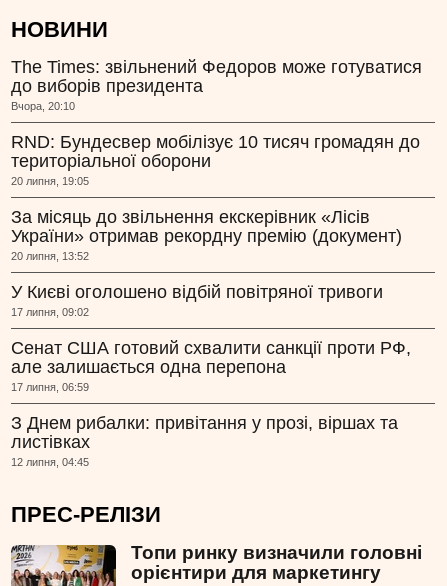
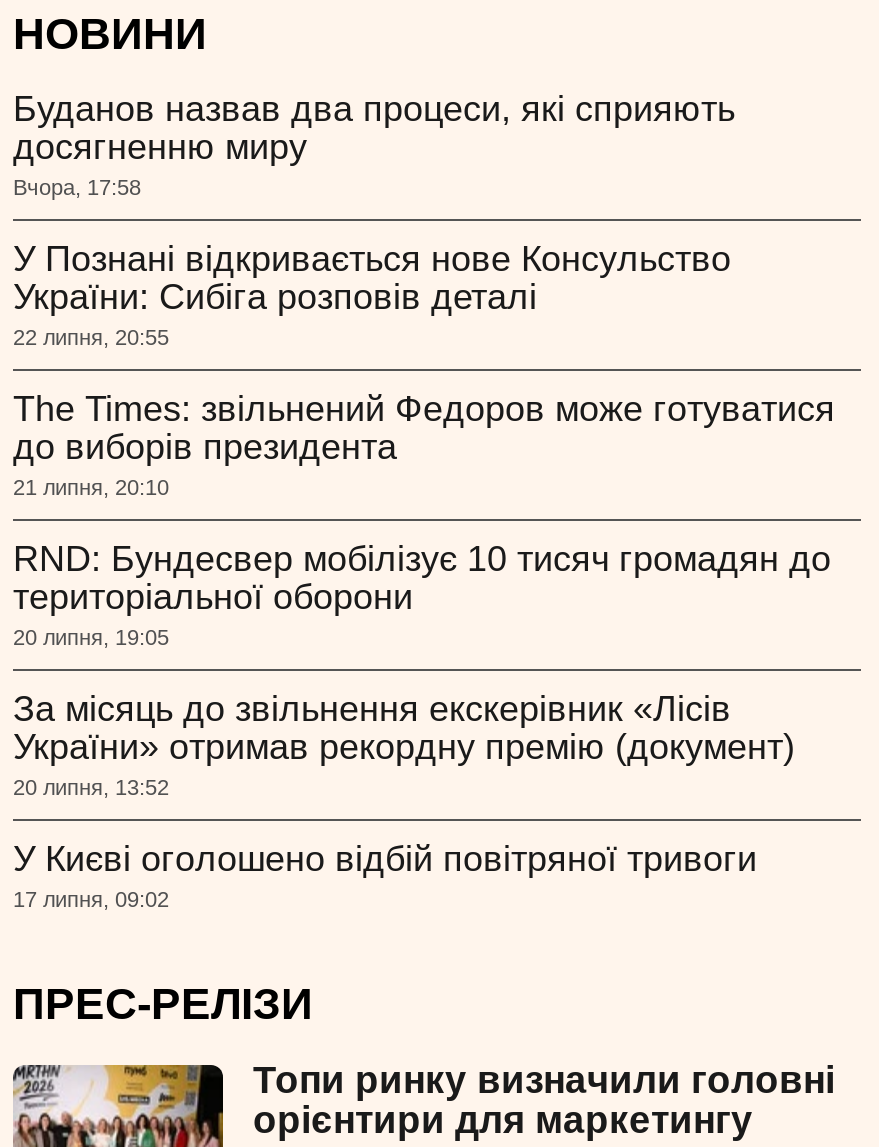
+ Буданов назвав два процеси, які сприяють
+ досягненню миру
+ Вчора, 17:58
+ У Познані відкривається нове Консульство
+ України: Сибіга розповів деталі
+ 22 липня, 20:55

moved down: The Times: звільнений Федоров може готуватися | до виборів президента

- Вчора, 20:10
+ 21 липня, 20:10

moved down: RND: Бундесвер мобілізує 10 тисяч громадян до | територіальної оборони | 20 липня, 19:05 | За місяць до звільнення екскерівник «Лісів | України» отримав рекордну премію (документ) | 20 липня, 13:52 | У Києві оголошено відбій повітряної тривоги | 17 липня, 09:02

- Сенат США готовий схвалити санкції проти РФ,
- але залишається одна перепона
- 17 липня, 06:59
- З Днем рибалки: привітання у прозі, віршах та
- листівках
- 12 липня, 04:45
